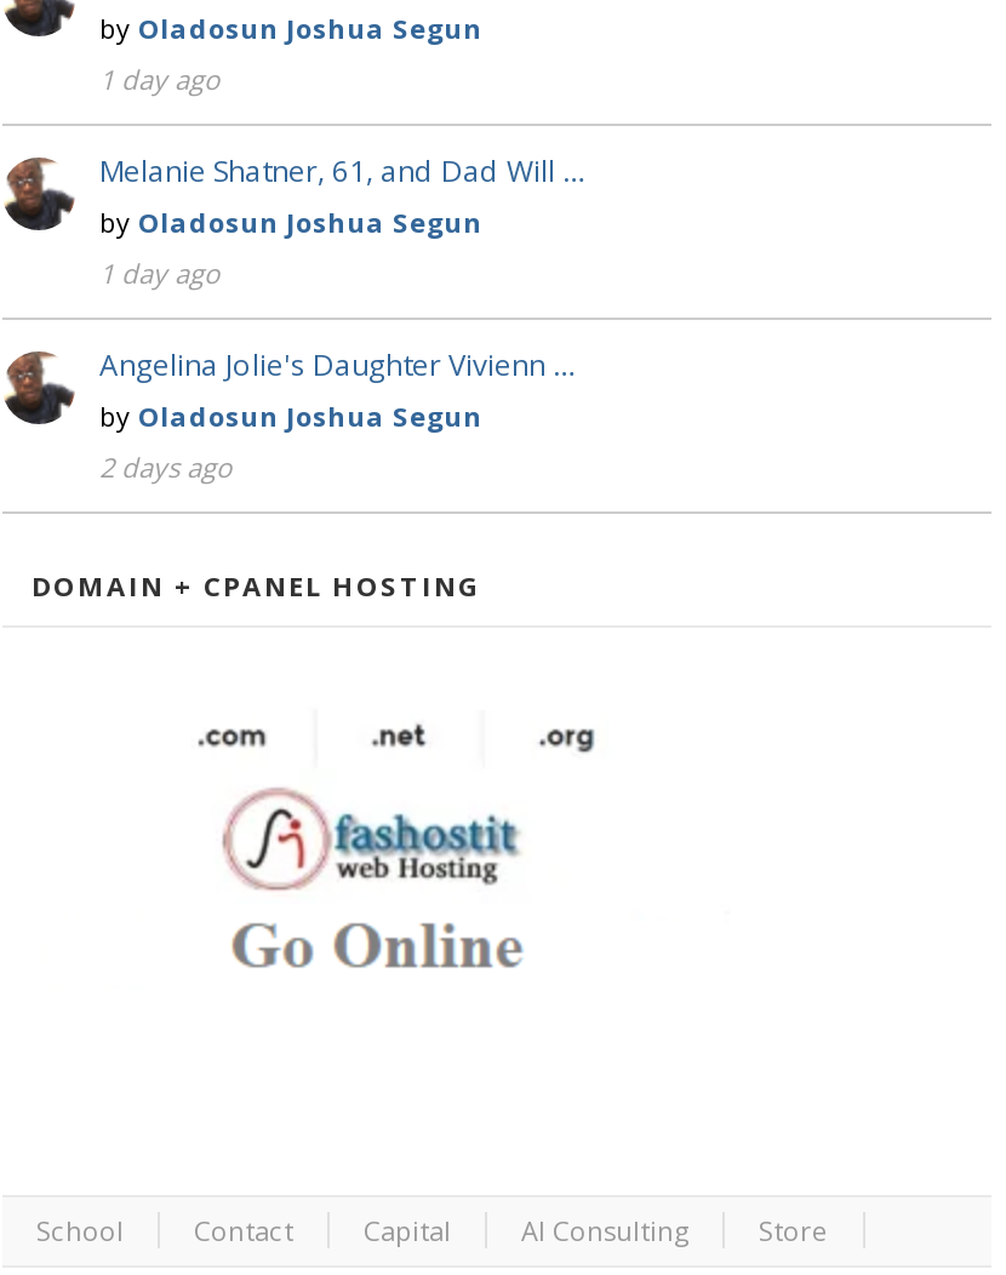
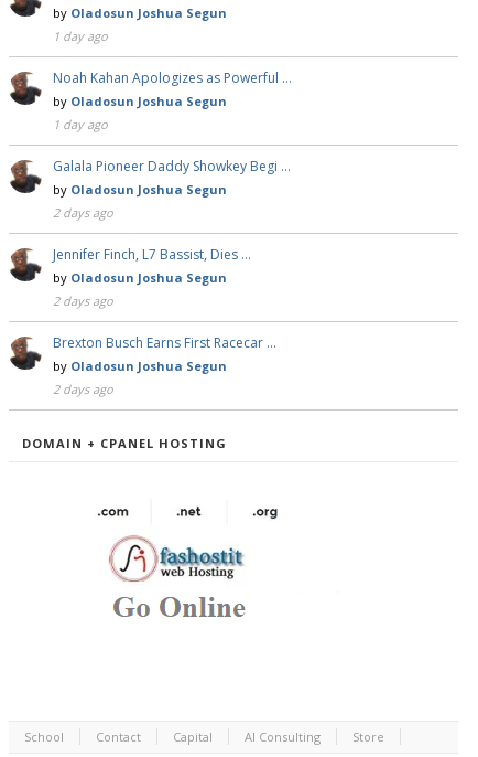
- Melanie Shatner, 61, and Dad Will …
+ Noah Kahan Apologizes as Powerful …

- Angelina Jolie's Daughter Vivienn …
+ Galala Pioneer Daddy Showkey Begi …
+ by Oladosun Joshua Segun
+ 2 days ago
+ Jennifer Finch, L7 Bassist, Dies …
+ by Oladosun Joshua Segun
+ 2 days ago
+ Brexton Busch Earns First Racecar …
